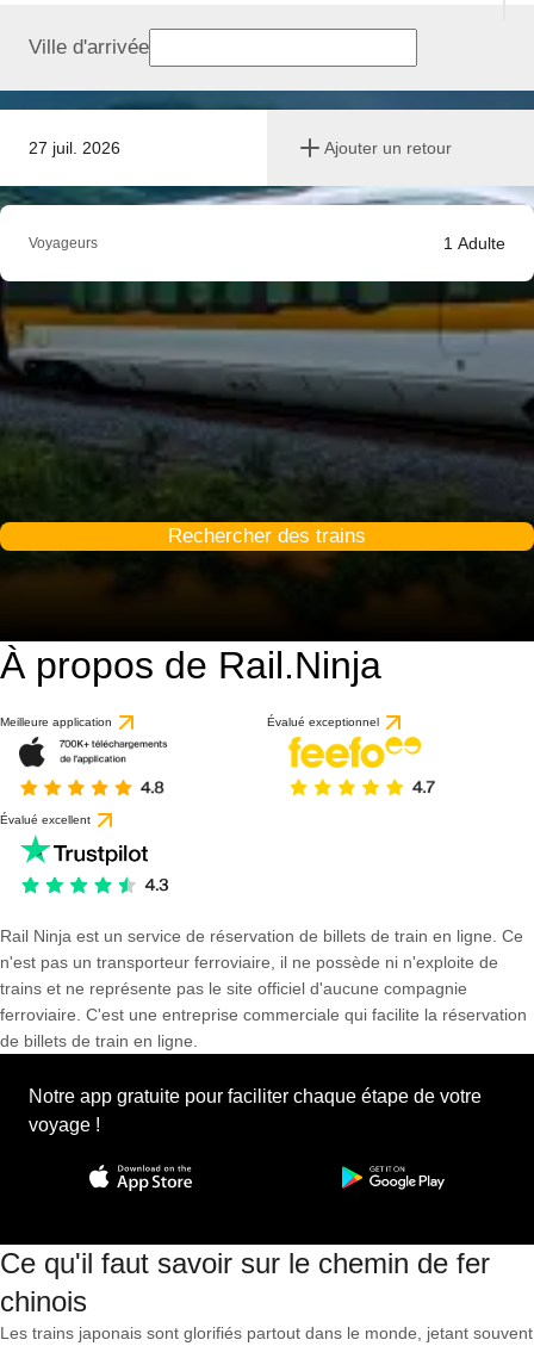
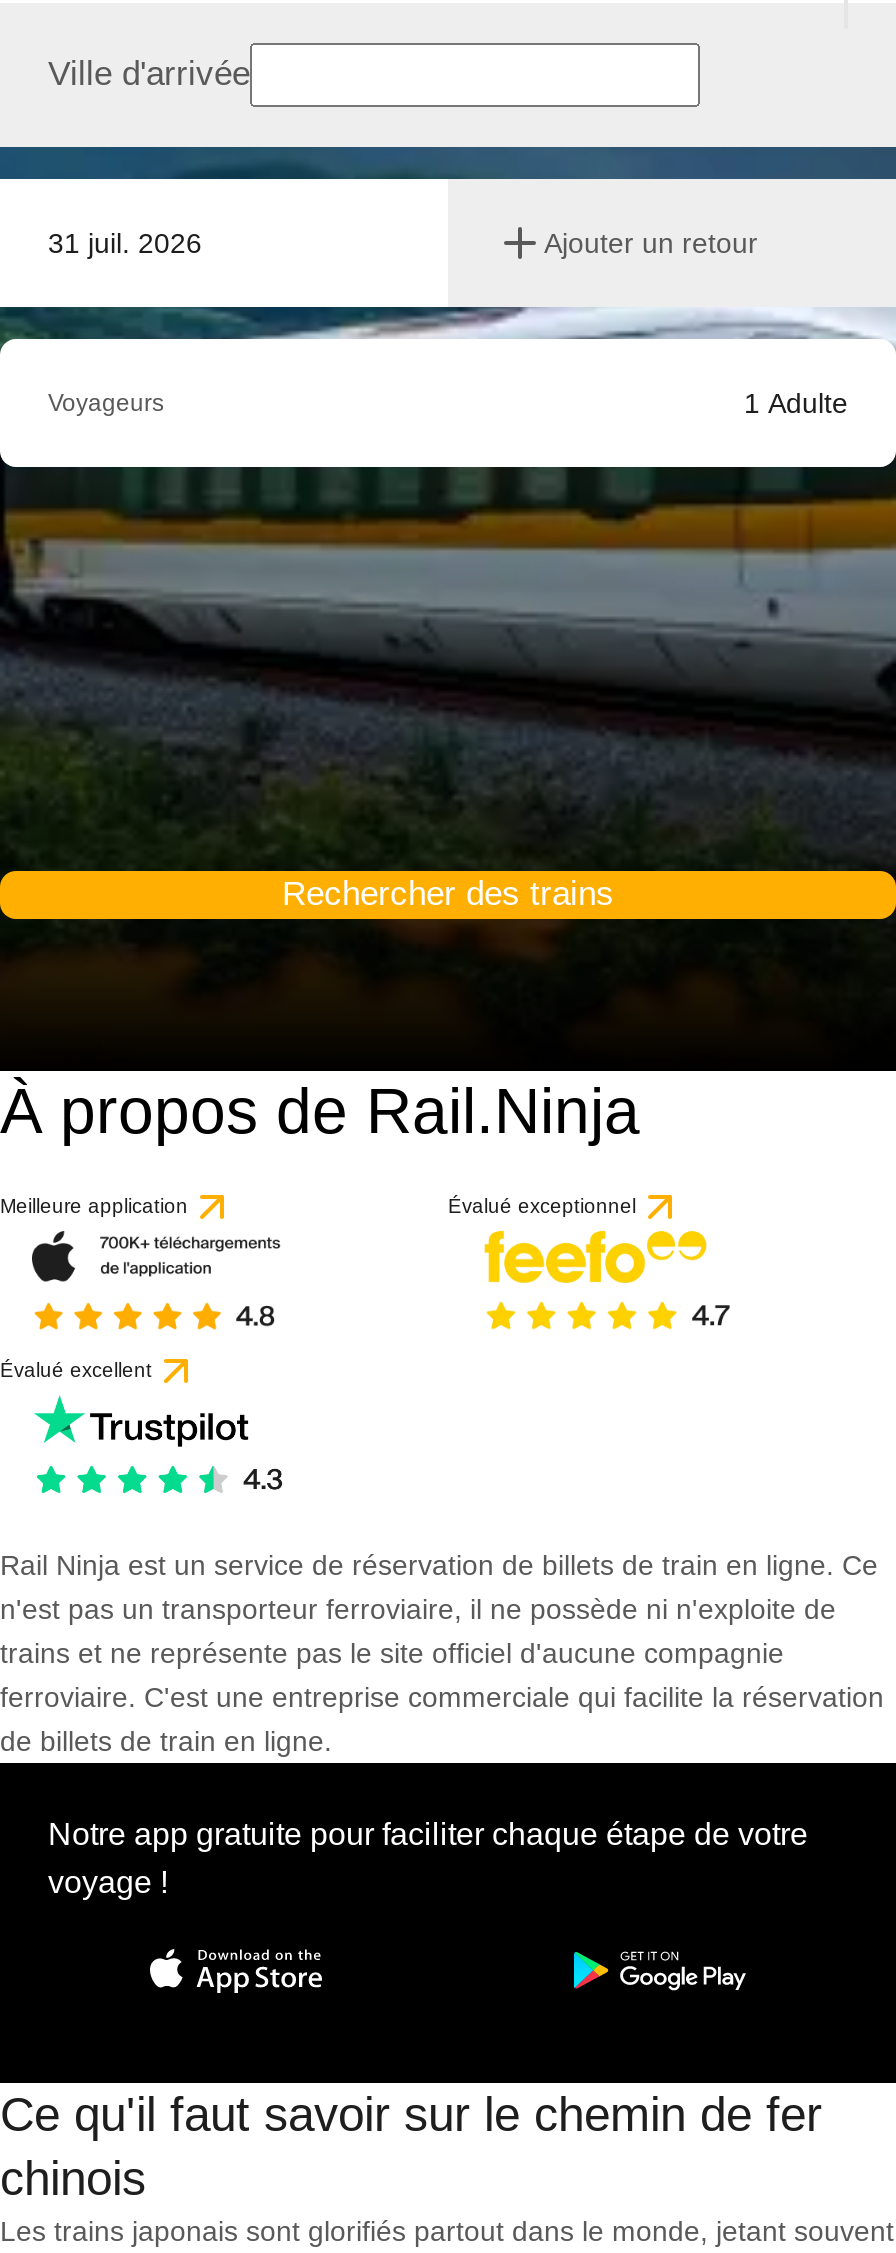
- 27 juil. 2026
+ 31 juil. 2026
